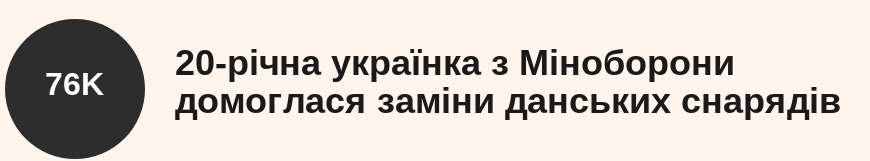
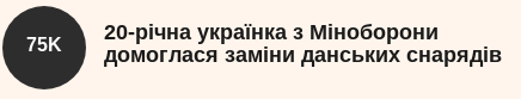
- 76K
+ 75K
